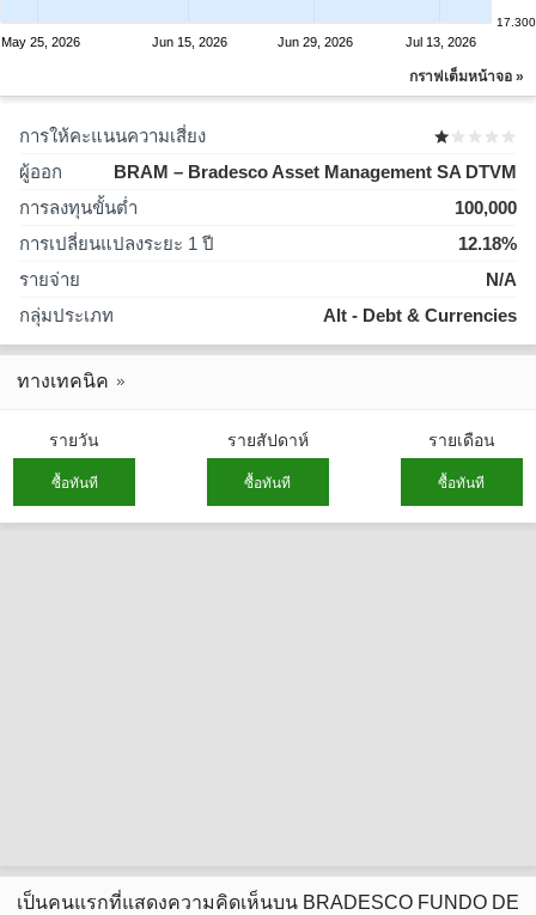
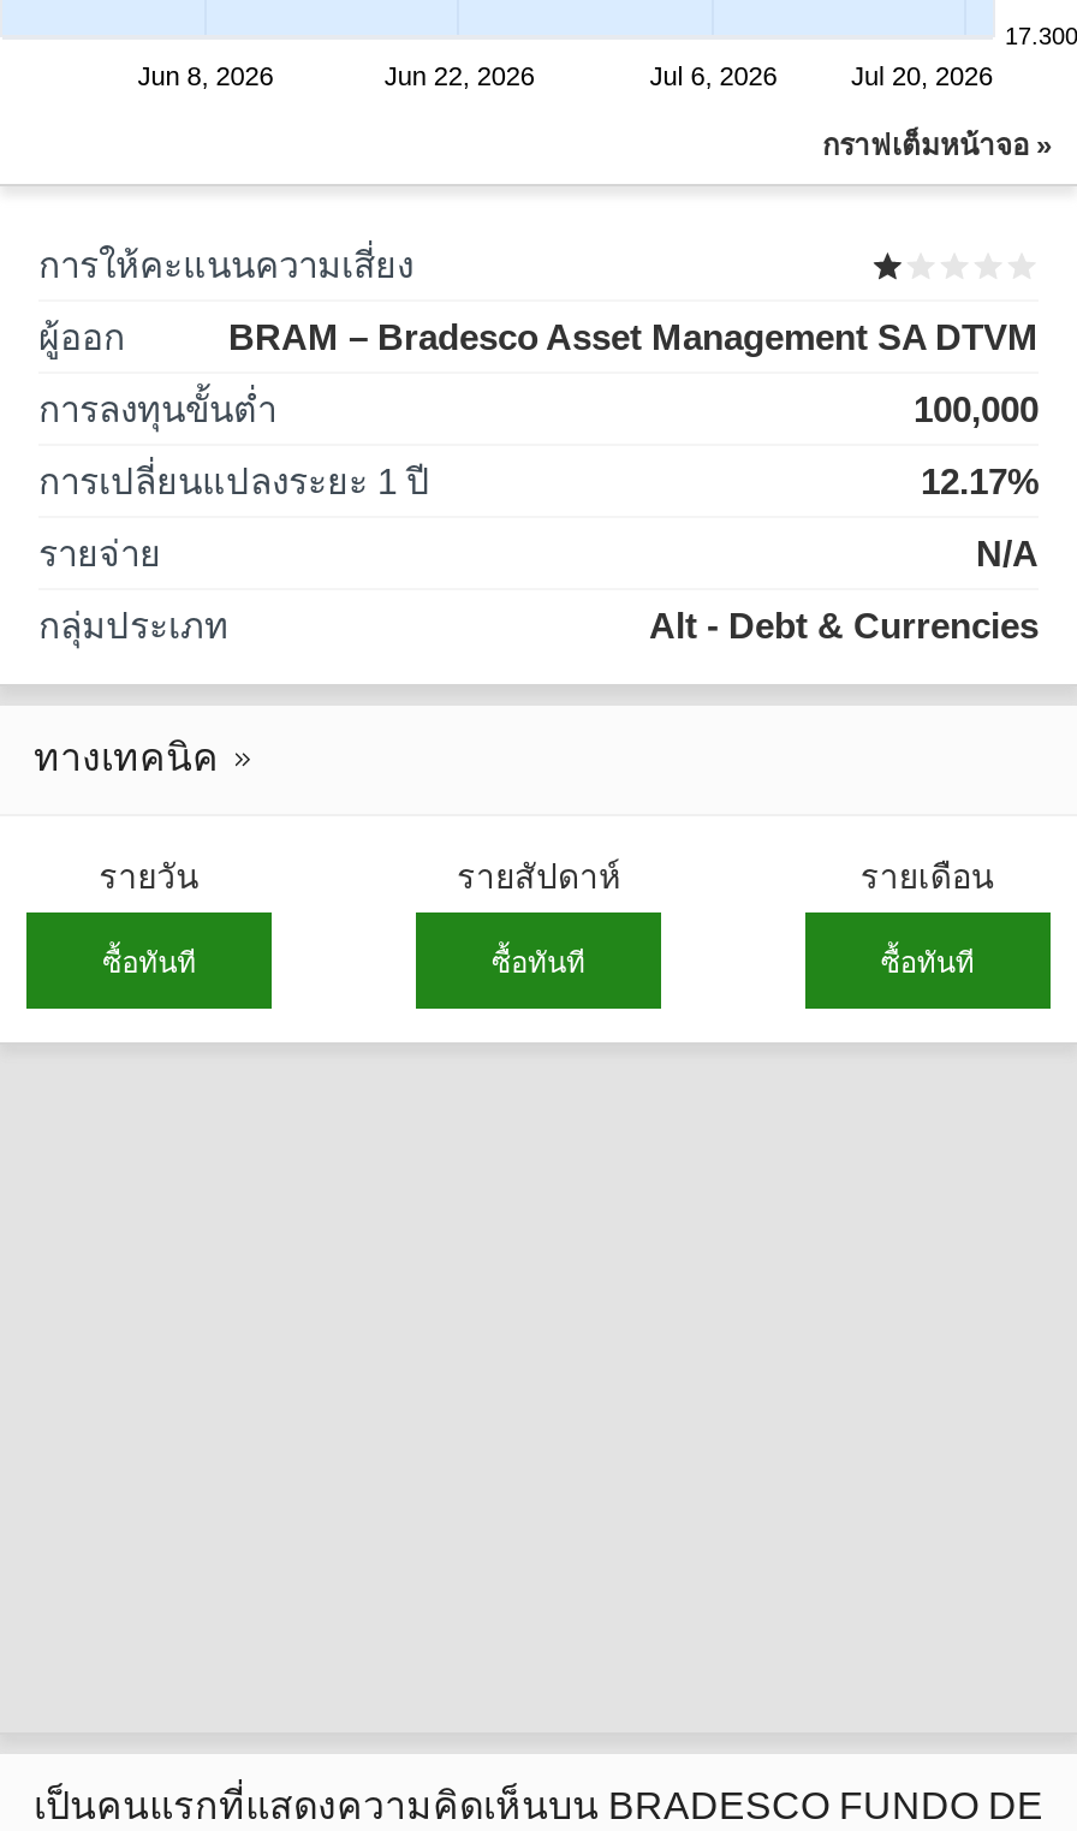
- Jun 15, 2026
- Jun 29, 2026
- Jul 13, 2026
- May 25, 2026
+ Jun 8, 2026
+ Jun 22, 2026
+ Jul 6, 2026
+ Jul 20, 2026

- 12.18%
+ 12.17%
